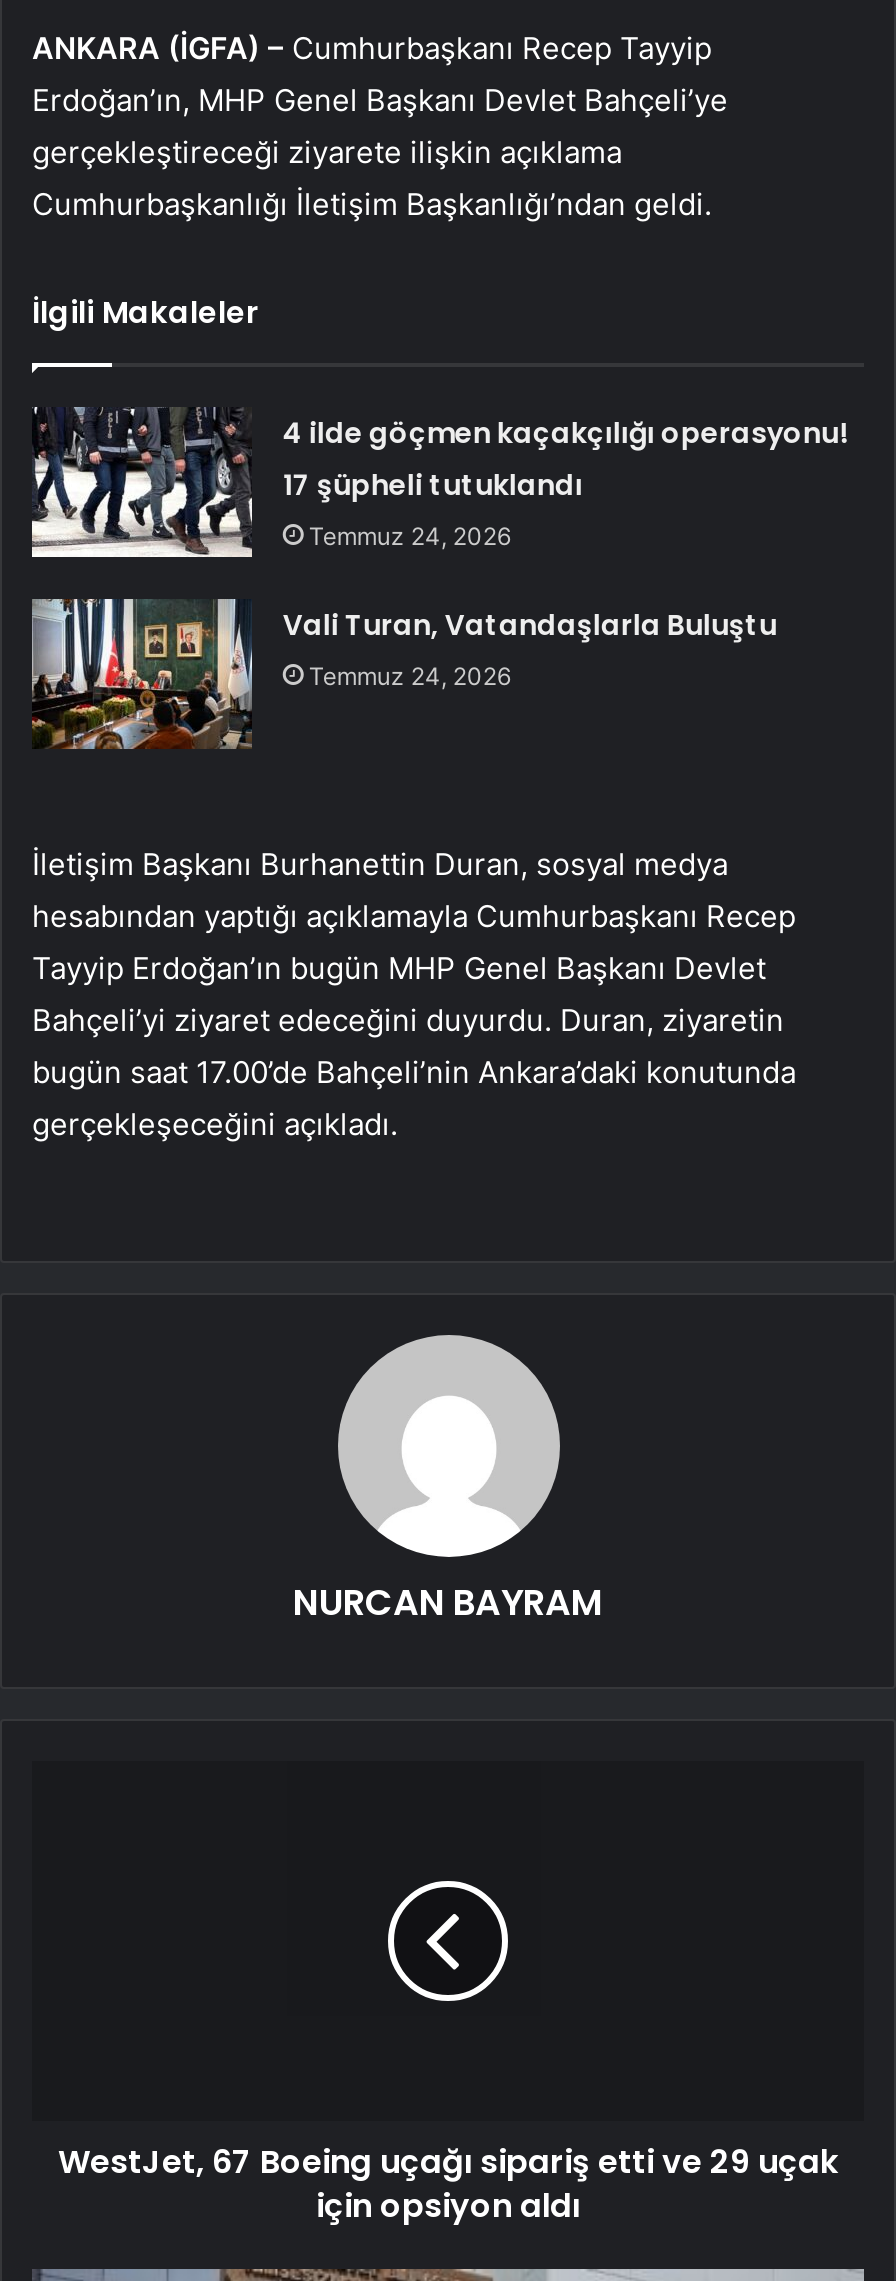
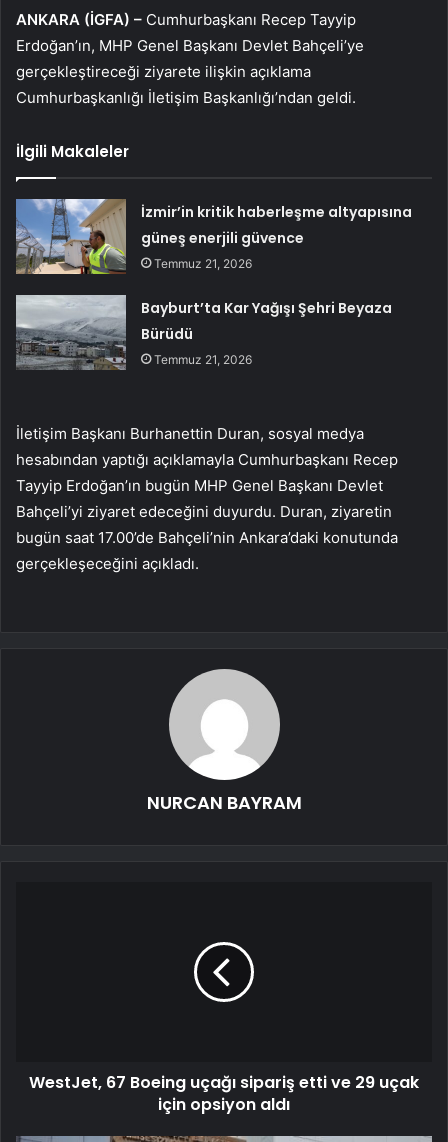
- [image]
- 4 ilde göçmen kaçakçılığı operasyonu!
- 17 şüpheli tutuklandı
- Temmuz 24, 2026
+ [image]
+ İzmir’in kritik haberleşme altyapısına
+ güneş enerjili güvence
+ Temmuz 21, 2026

- [image]
- Vali Turan, Vatandaşlarla Buluştu
- Temmuz 24, 2026
+ [image]
+ Bayburt’ta Kar Yağışı Şehri Beyaza
+ Bürüdü
+ Temmuz 21, 2026
